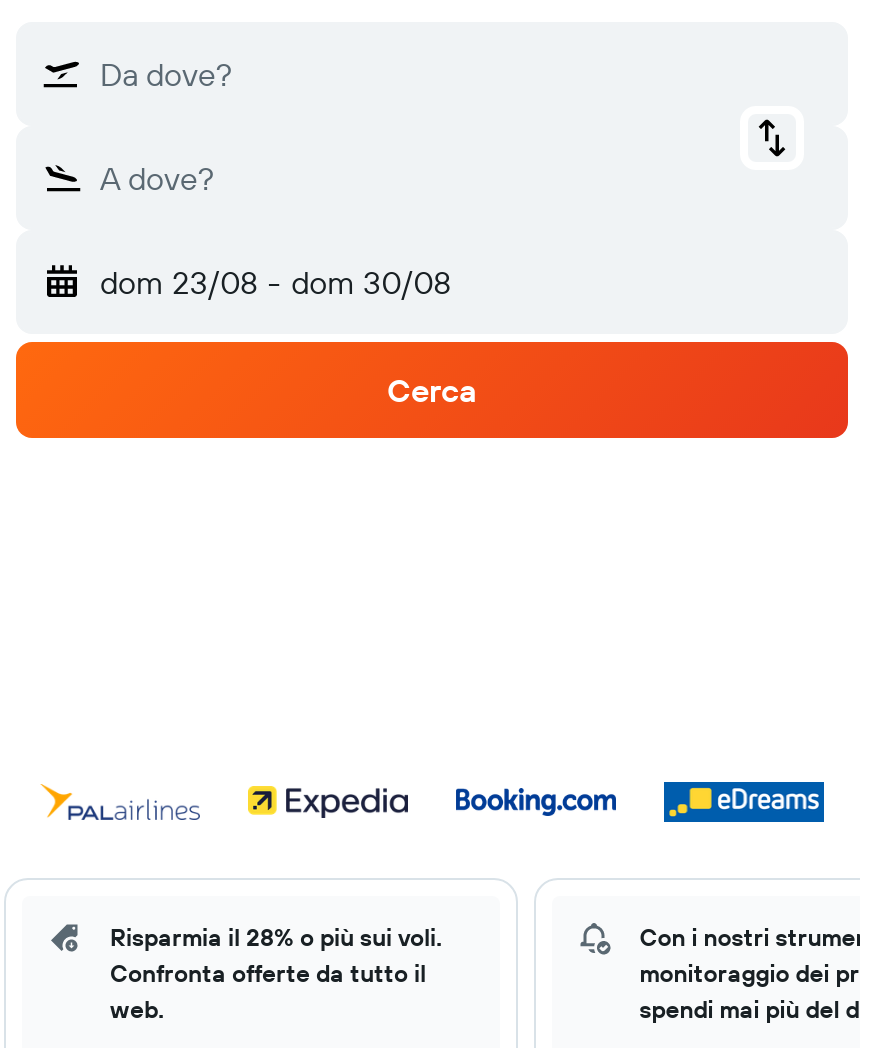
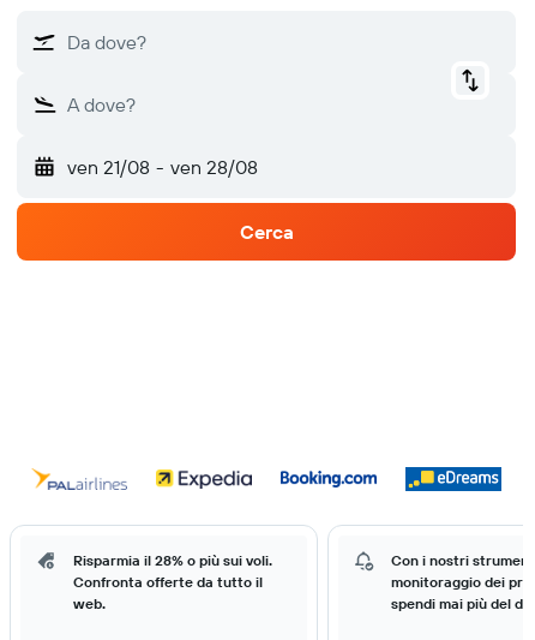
- dom 23/08 - dom 30/08
+ ven 21/08 - ven 28/08
